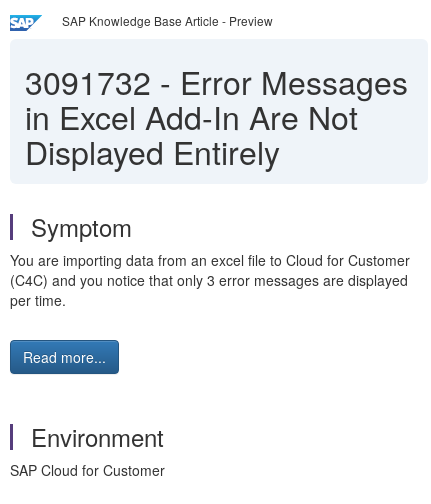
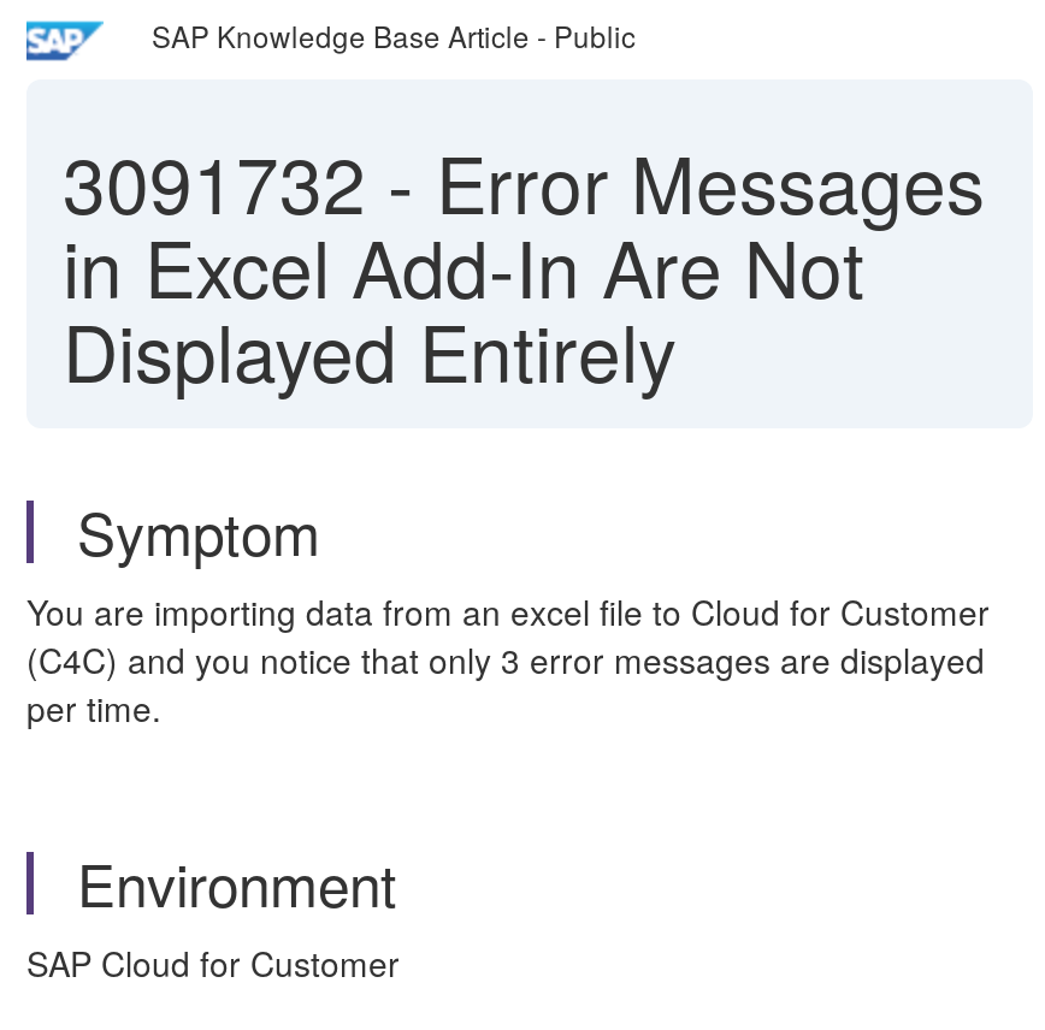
- SAP Knowledge Base Article - Preview
+ SAP Knowledge Base Article - Public

- Read more...
